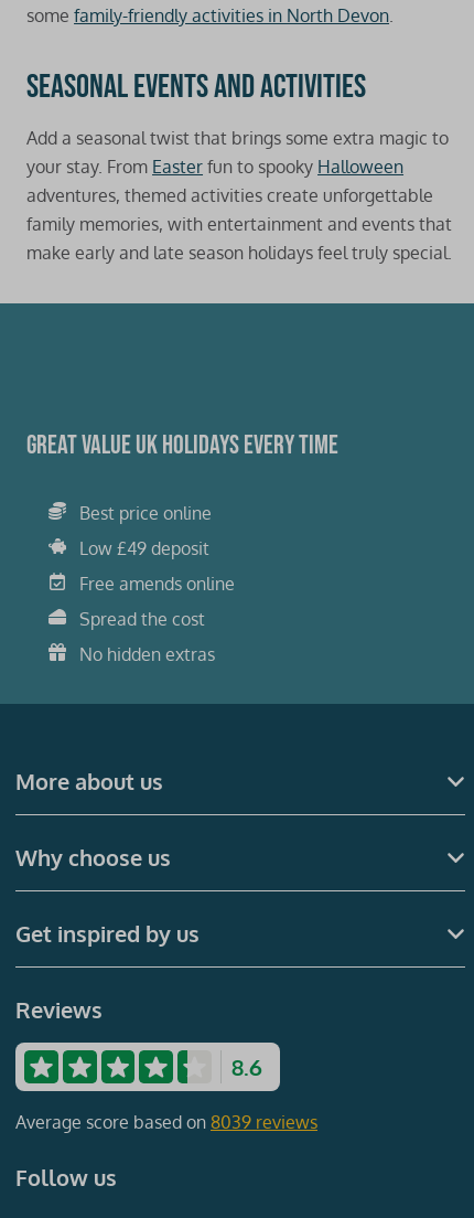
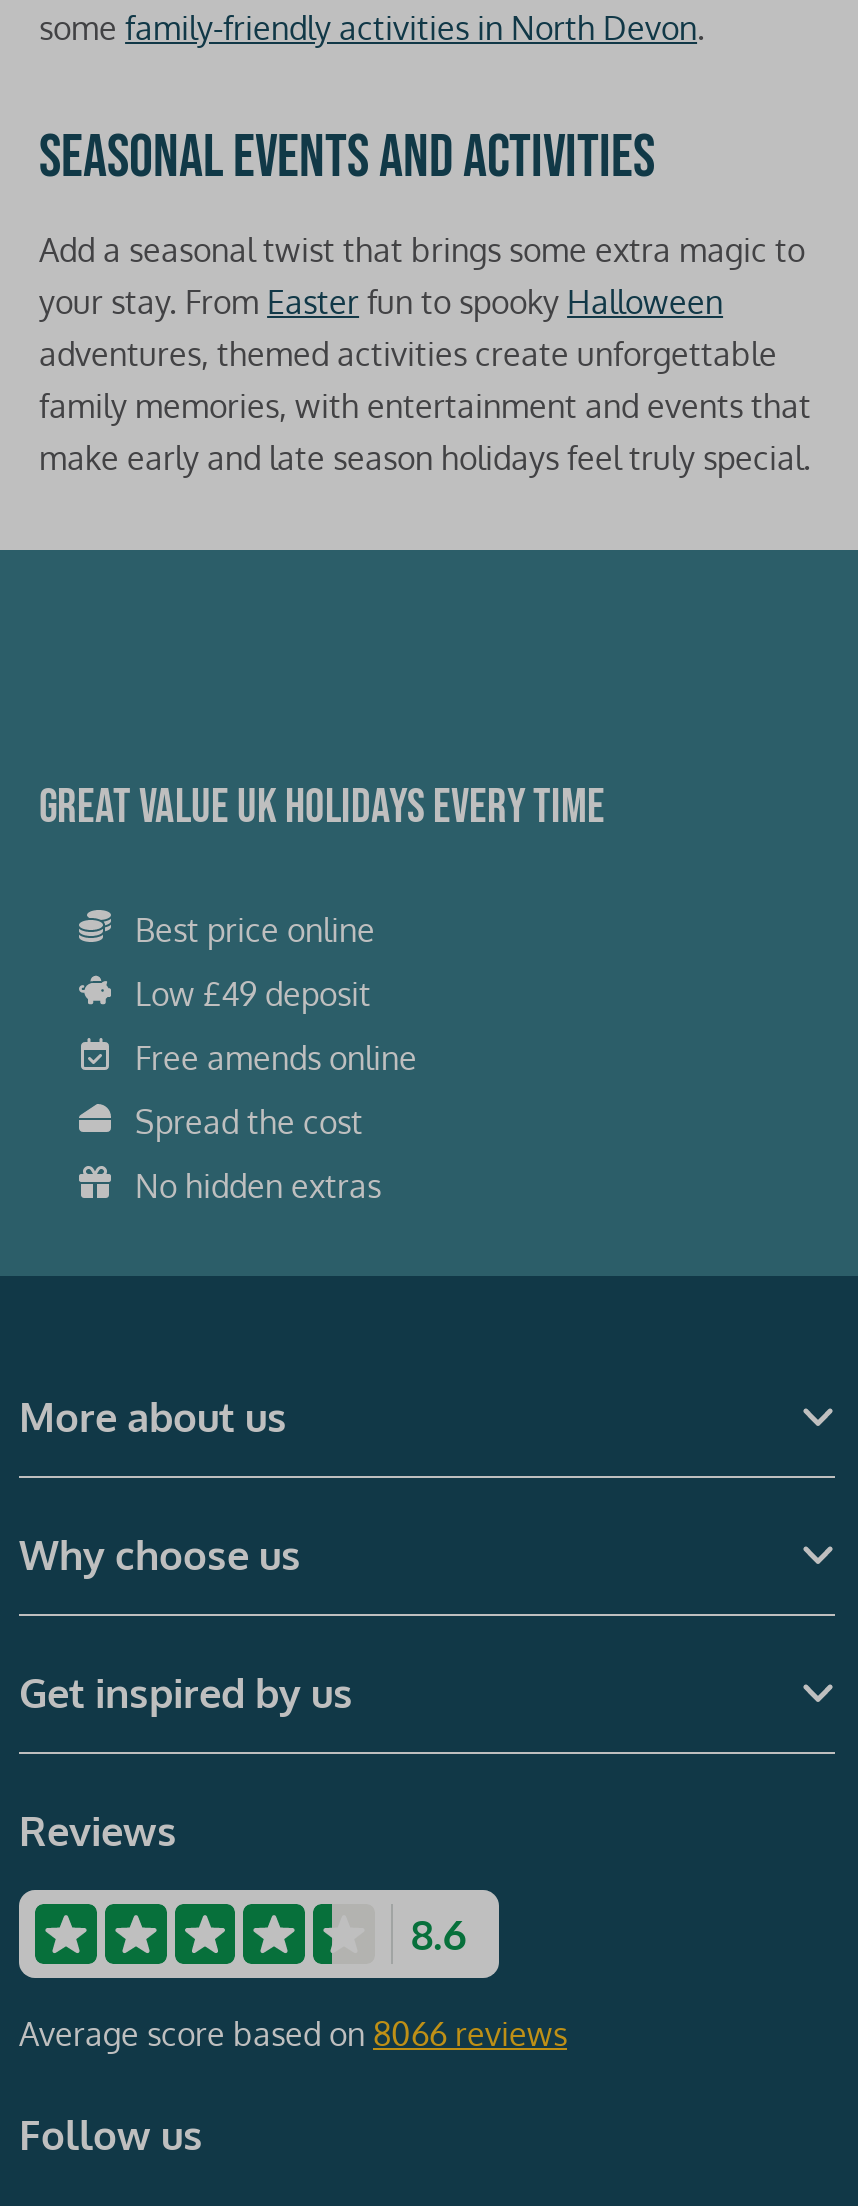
- Average score based on 8039 reviews
+ Average score based on 8066 reviews
